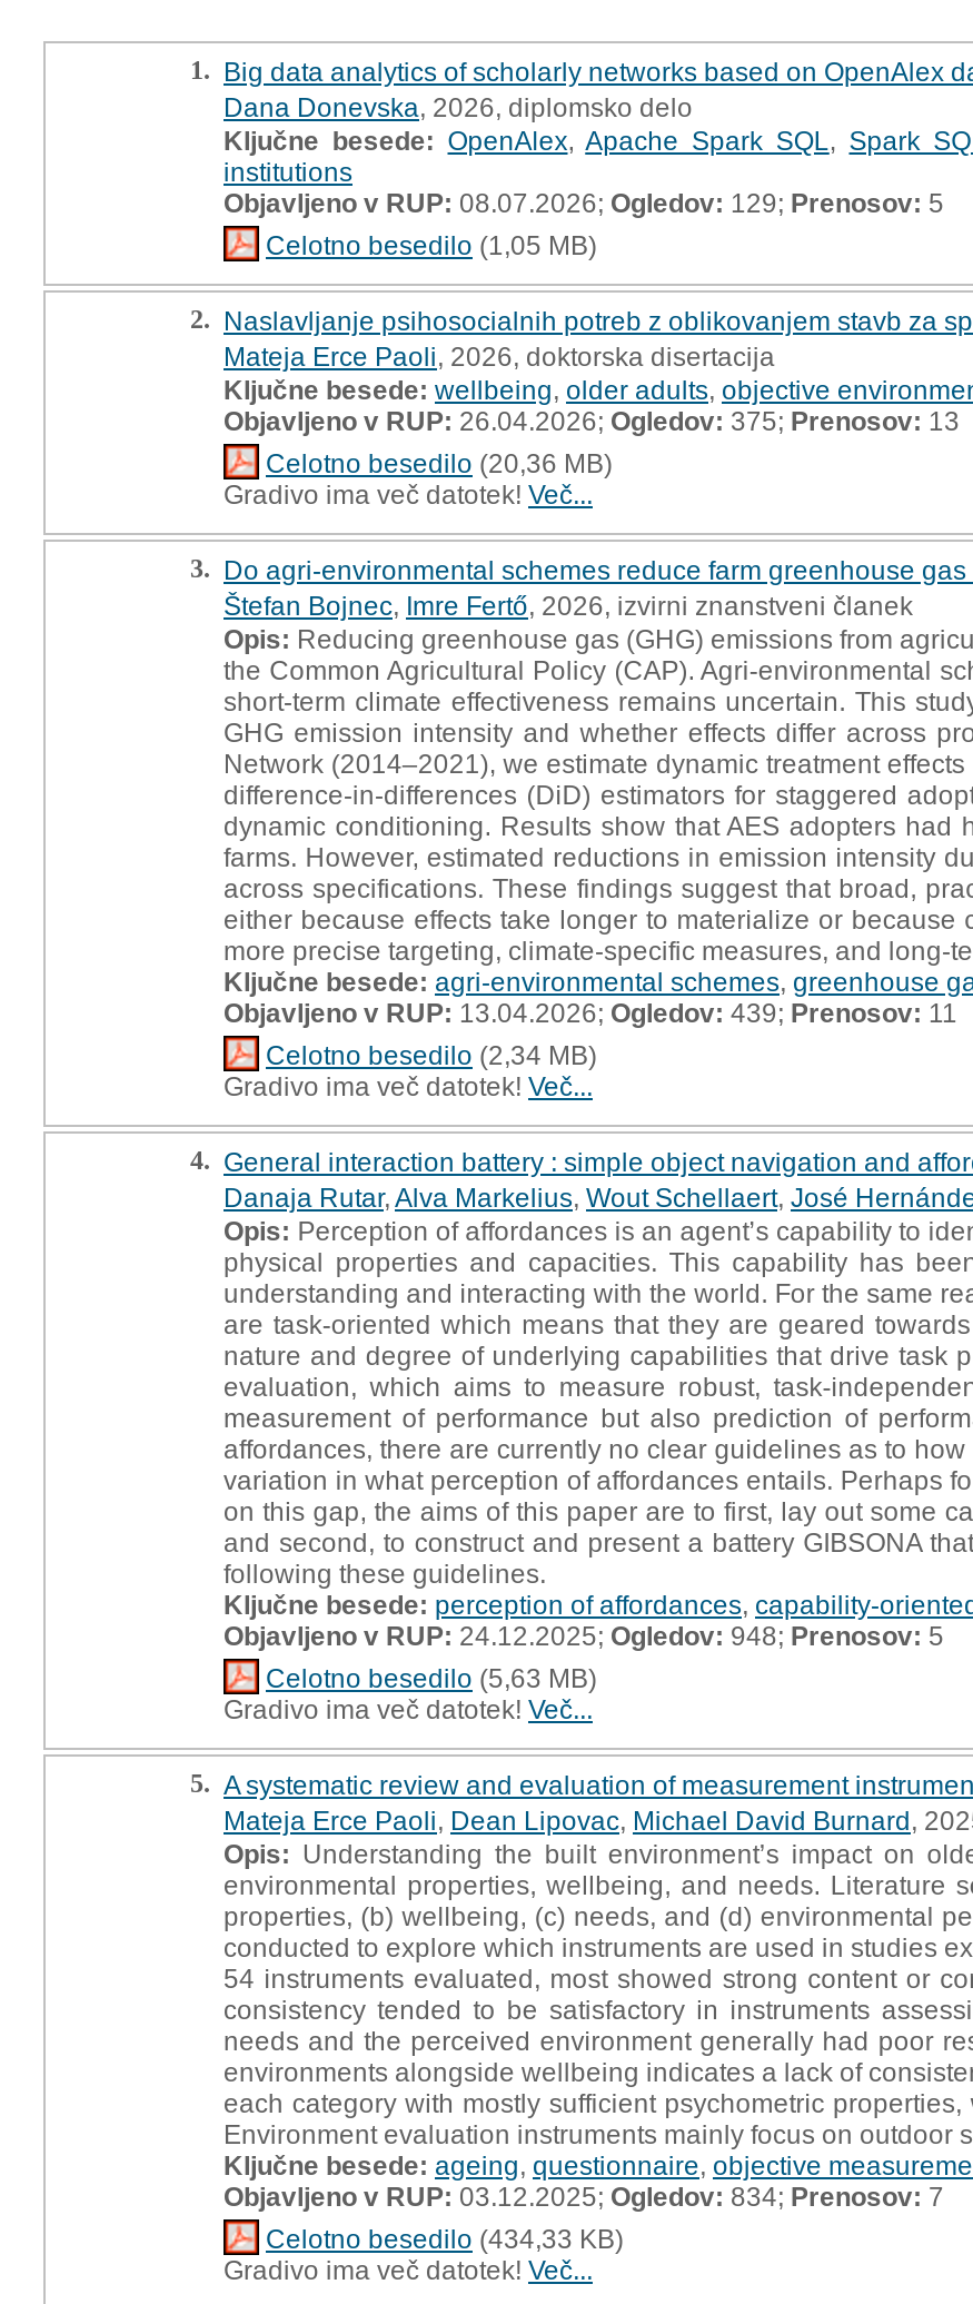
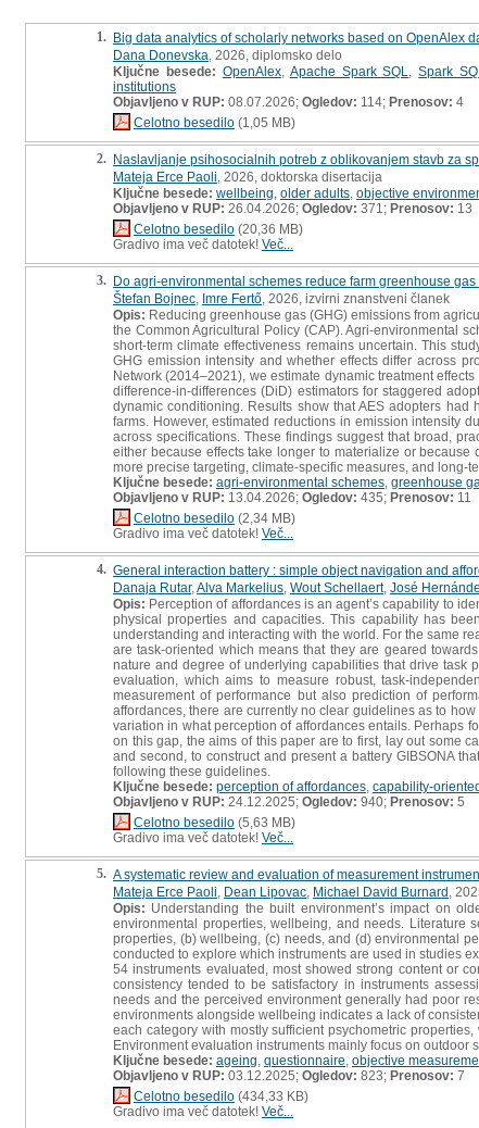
- Objavljeno v RUP: 08.07.2026; Ogledov: 129; Prenosov: 5
+ Objavljeno v RUP: 08.07.2026; Ogledov: 114; Prenosov: 4

- Objavljeno v RUP:26.04.2026;Ogledov:375;Prenosov:13
+ Objavljeno v RUP:26.04.2026;Ogledov:371;Prenosov:13

- Objavljeno v RUP:13.04.2026;Ogledov:439; Prenosov:11
+ Objavljeno v RUP:13.04.2026;Ogledov:435; Prenosov:11

- Objavljeno v RUP:24.12.2025;Ogledov:948;Prenosov:5
+ Objavljeno v RUP:24.12.2025;Ogledov:940;Prenosov:5

- Objavljeno v RUP:03.12.2025;Ogledov:834;Prenosov:7
+ Objavljeno v RUP:03.12.2025;Ogledov:823;Prenosov:7
